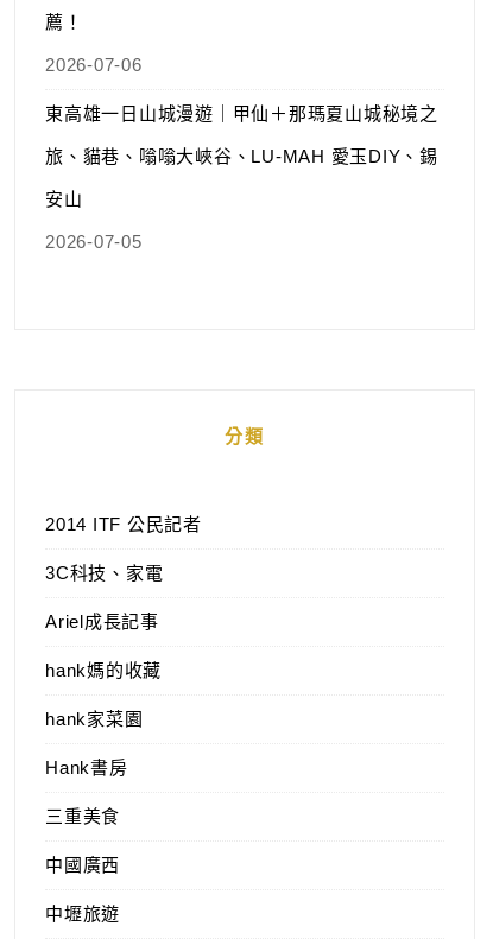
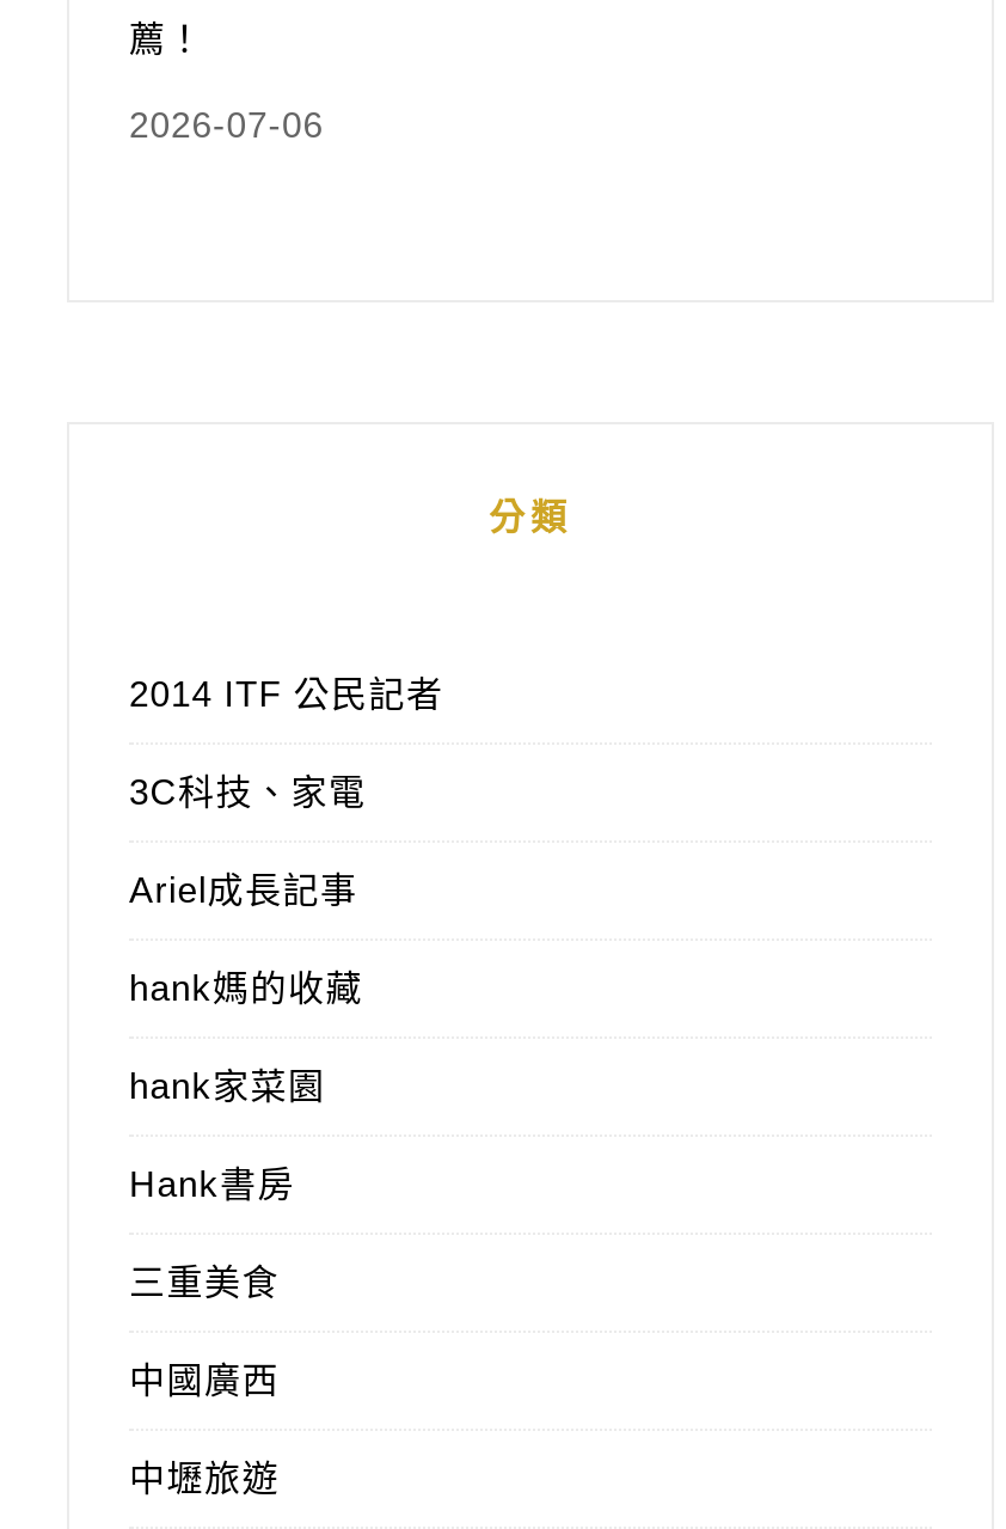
- 東高雄一日山城漫遊｜甲仙＋那瑪夏山城秘境之
- 旅、貓巷、嗡嗡大峽谷、LU-MAH 愛玉DIY、錫
- 安山
- 2026-07-05
